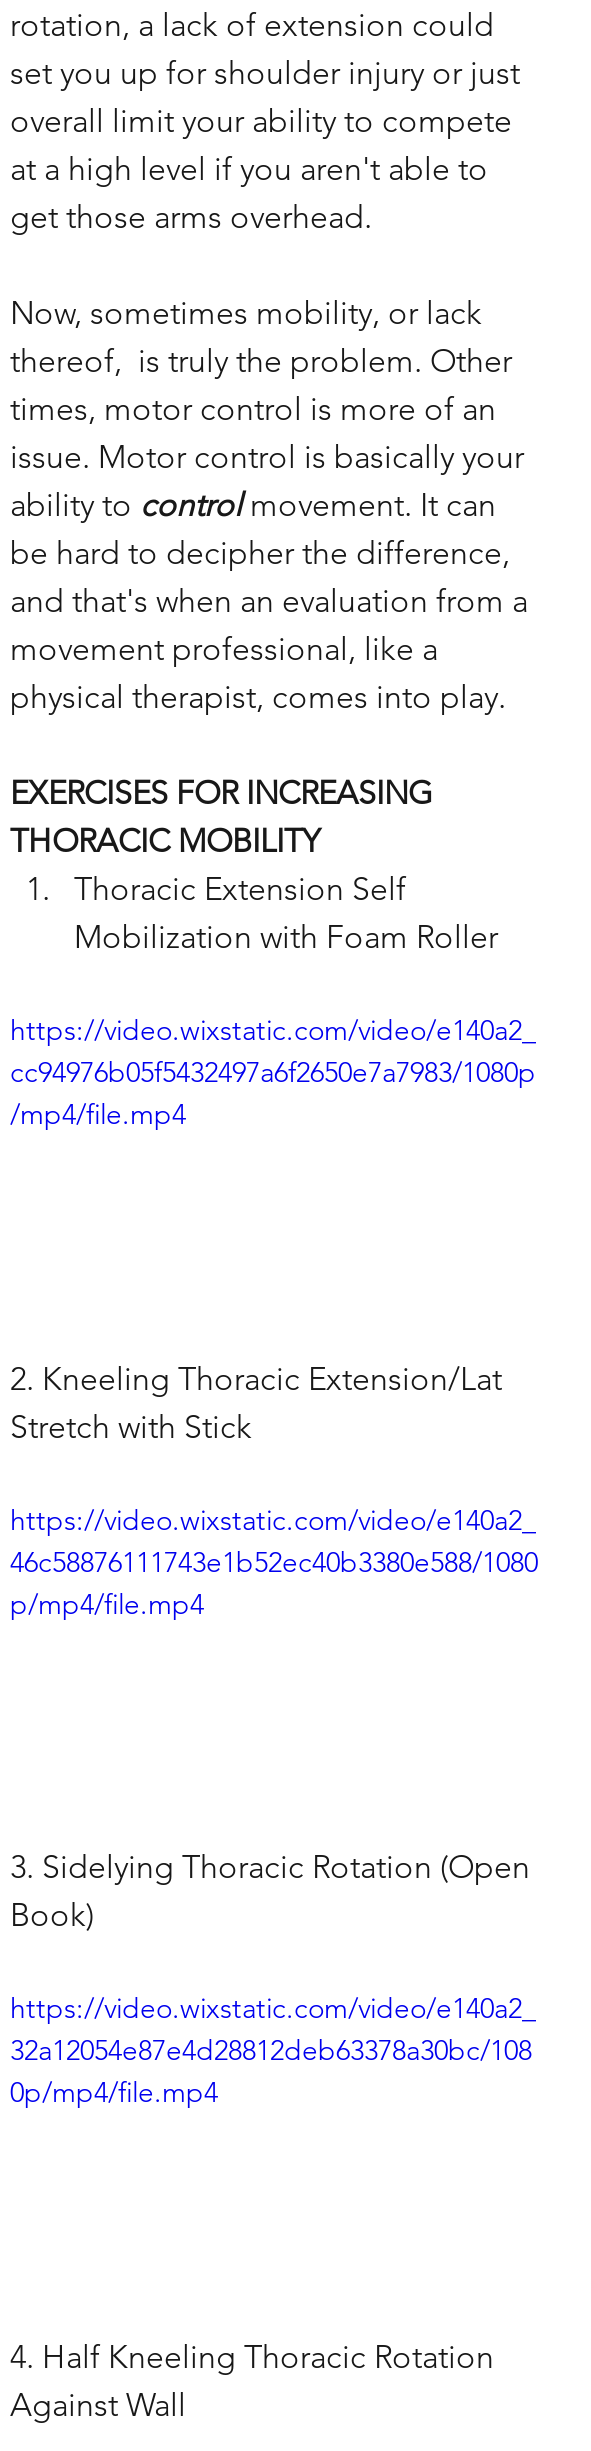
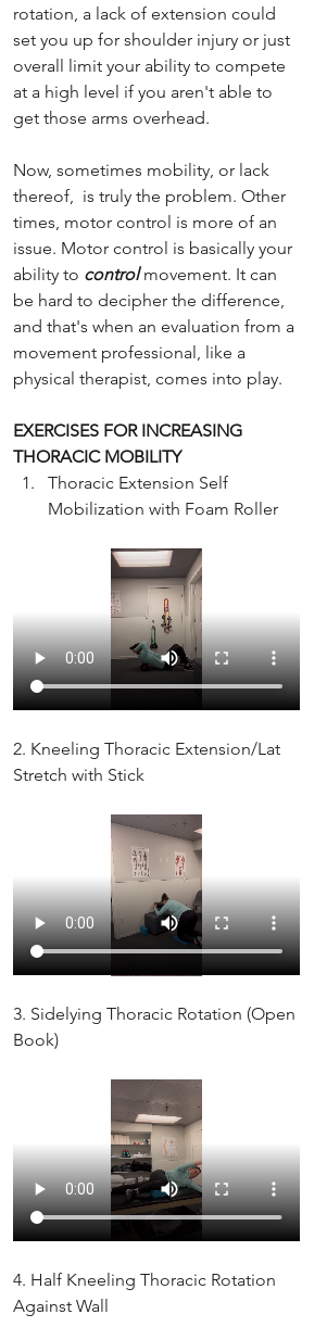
+ [image]

- https://video.wixstatic.com/video/e140a2_
- cc94976b05f5432497a6f2650e7a7983/1080p
- /mp4/file.mp4

+ [image]

- https://video.wixstatic.com/video/e140a2_
- 46c58876111743e1b52ec40b3380e588/1080
- p/mp4/file.mp4

+ [image]

- https://video.wixstatic.com/video/e140a2_
- 32a12054e87e4d28812deb63378a30bc/108
- 0p/mp4/file.mp4
